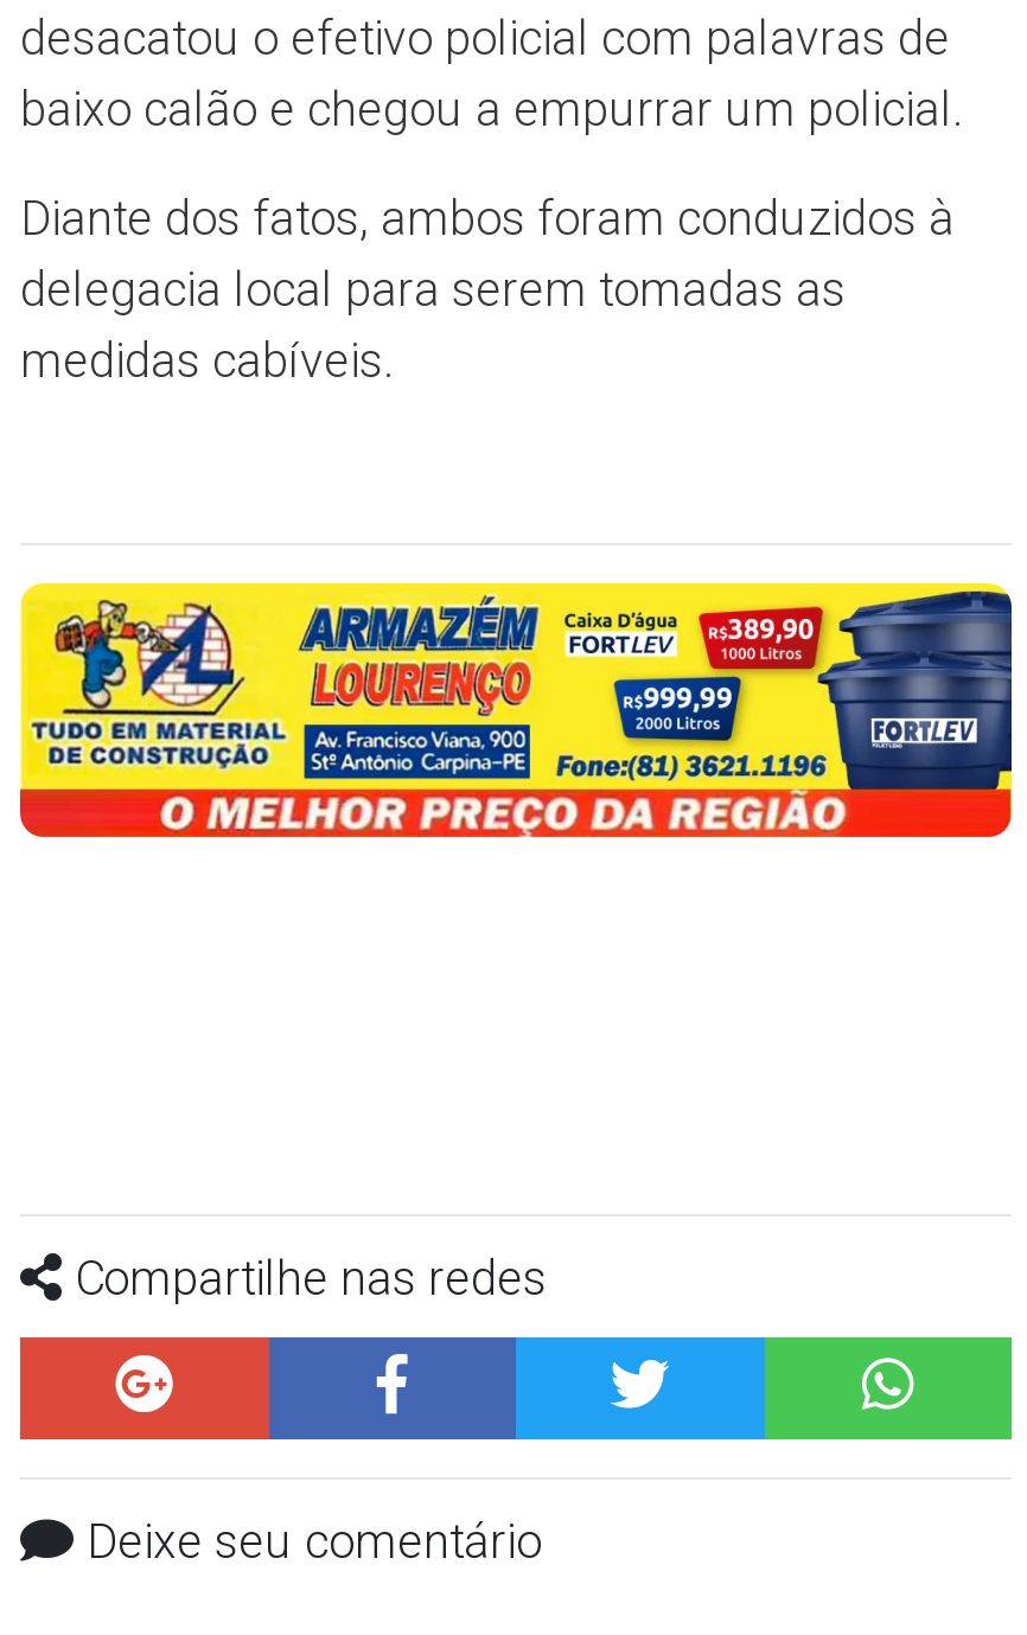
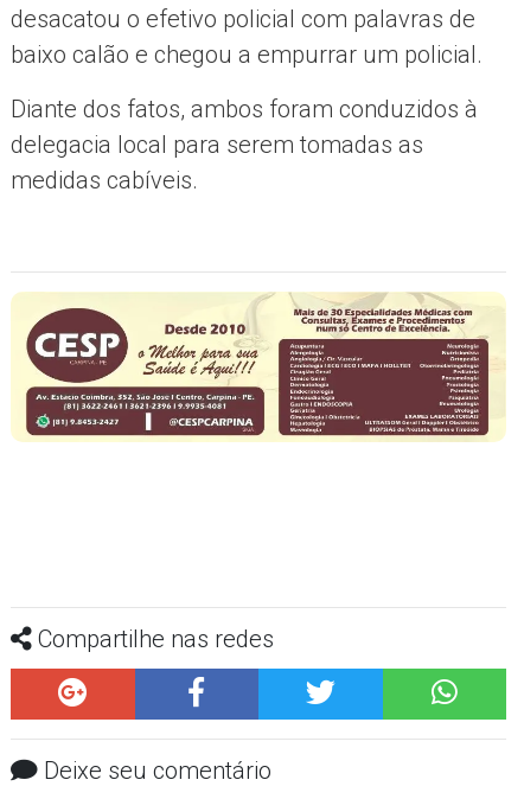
- [image]
+ [image]
